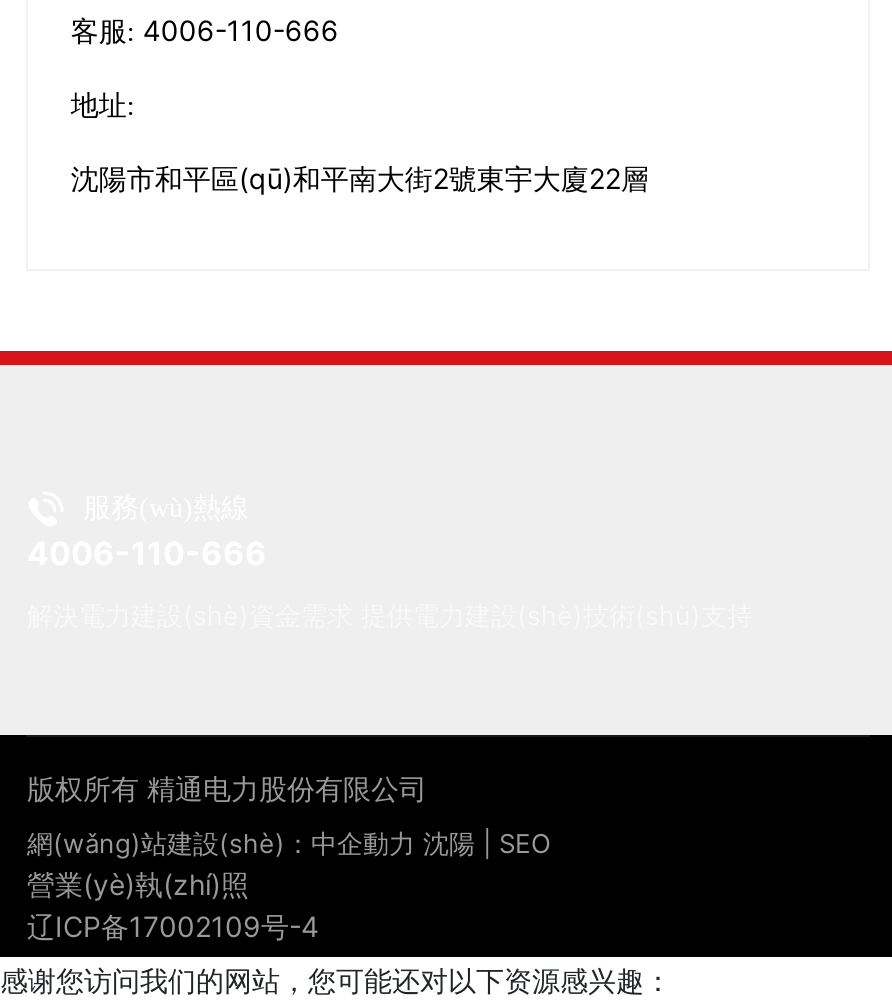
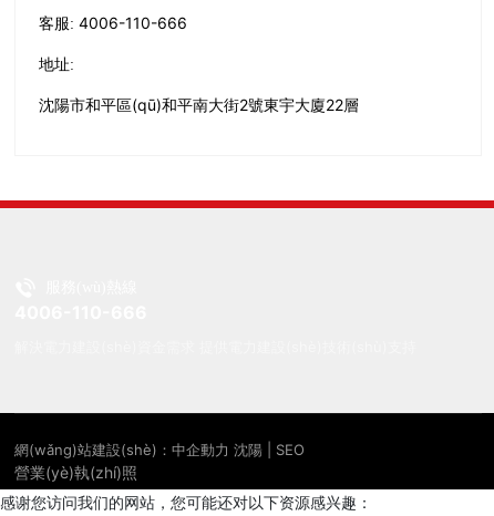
- 版权所有 精通电力股份有限公司

- 辽ICP备17002109号-4
